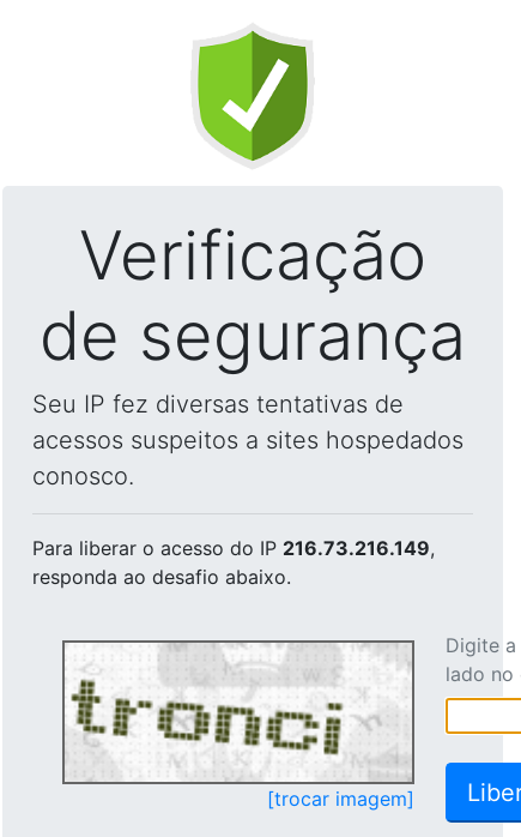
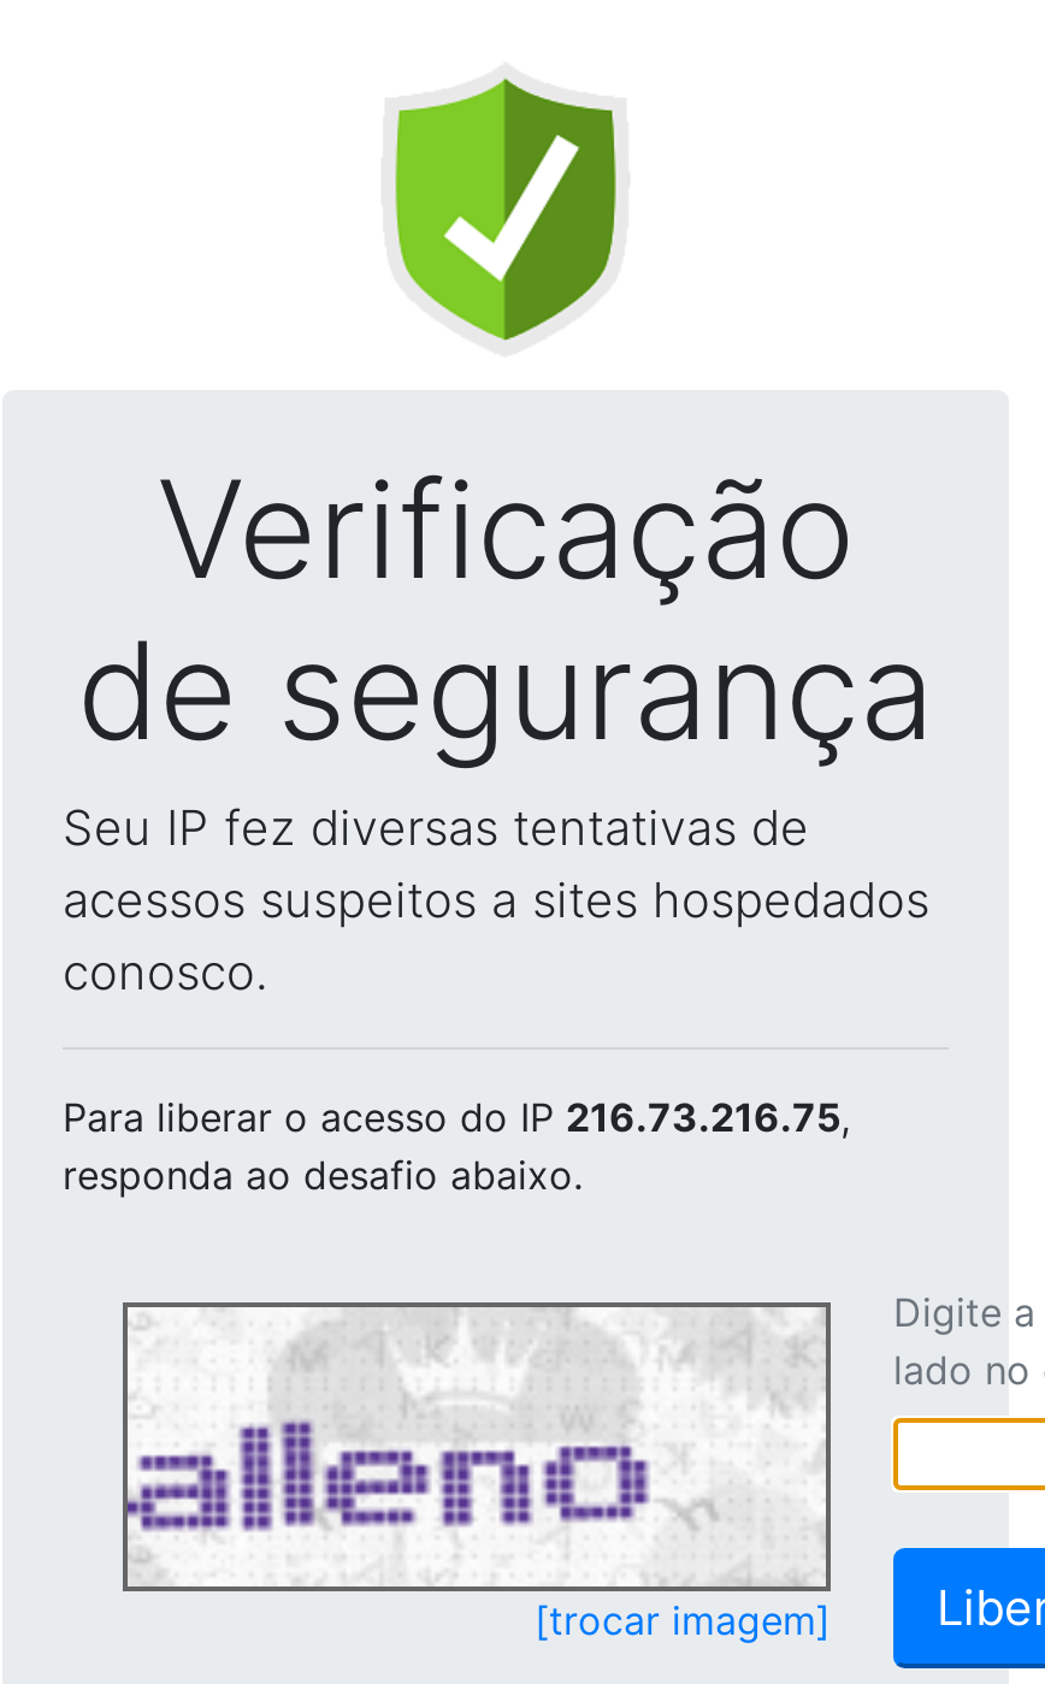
- Para liberar o acesso do IP 216.73.216.149,
+ Para liberar o acesso do IP 216.73.216.75,

- [image]
+ [image]
